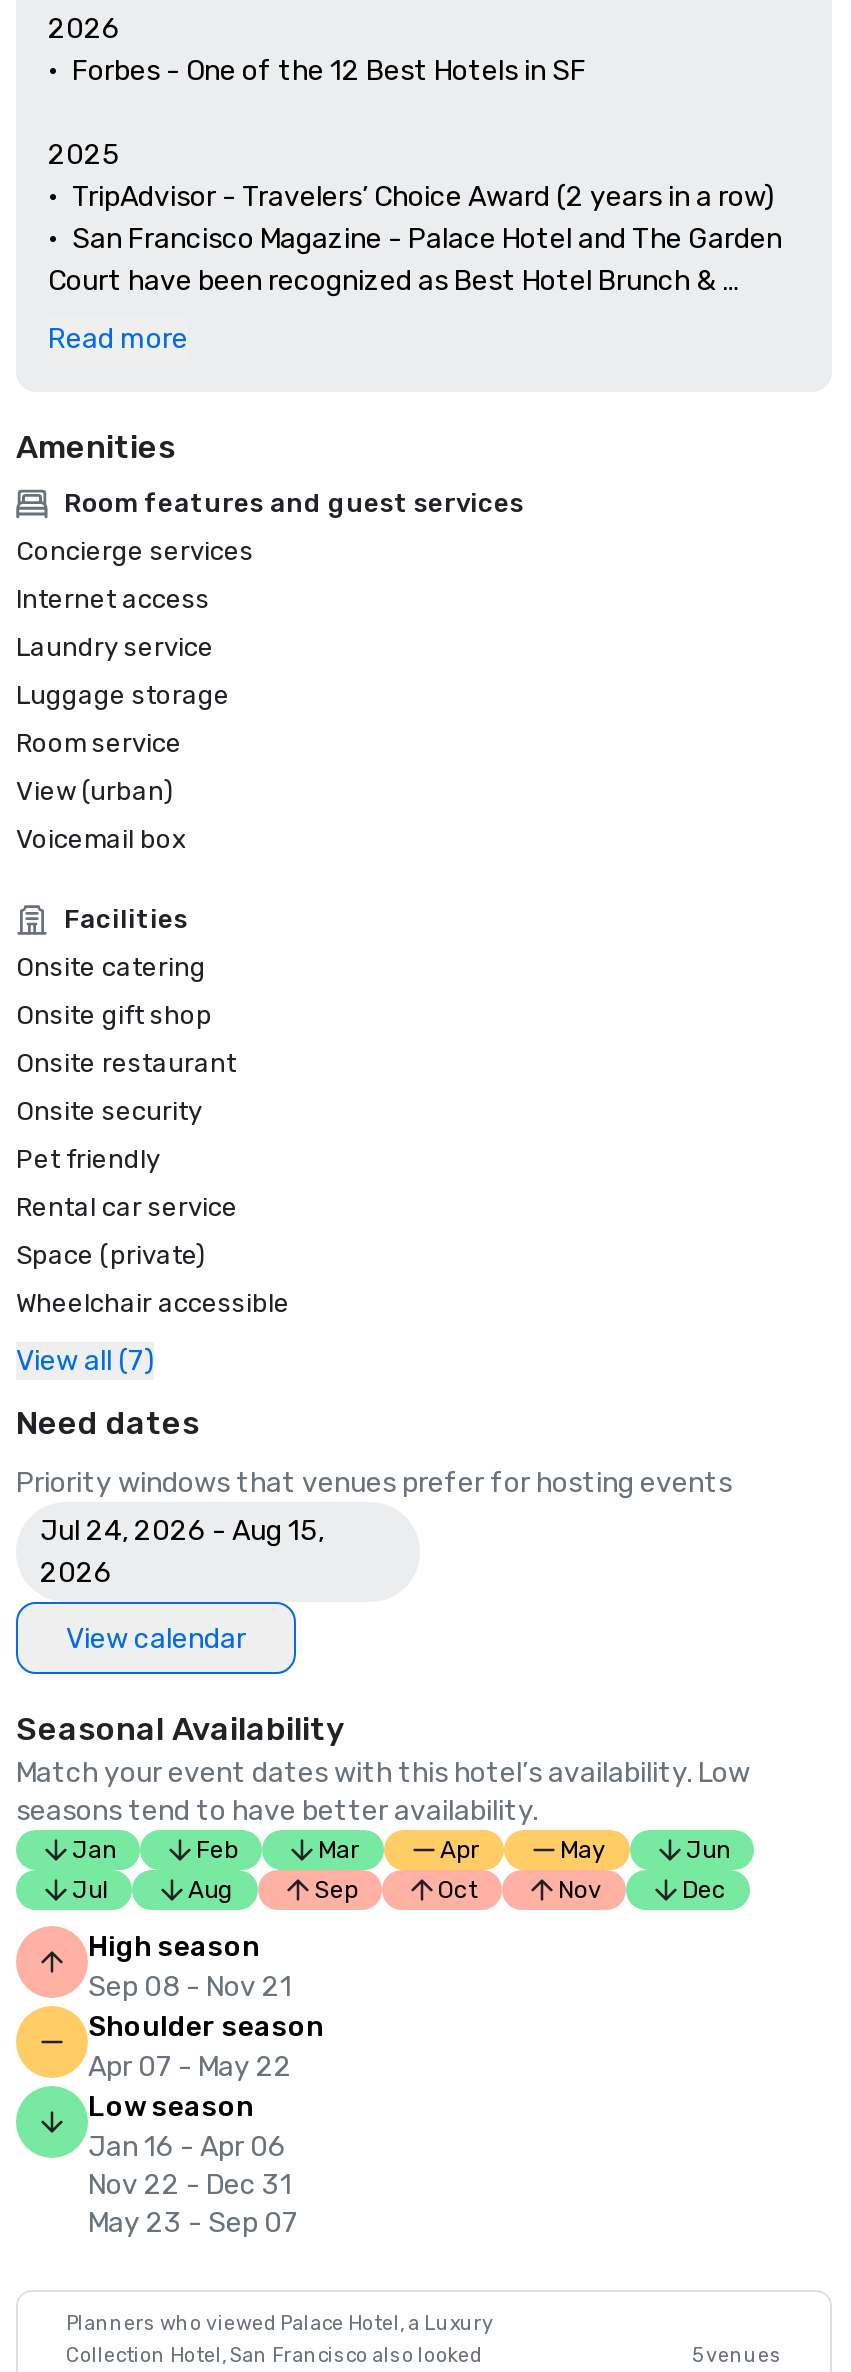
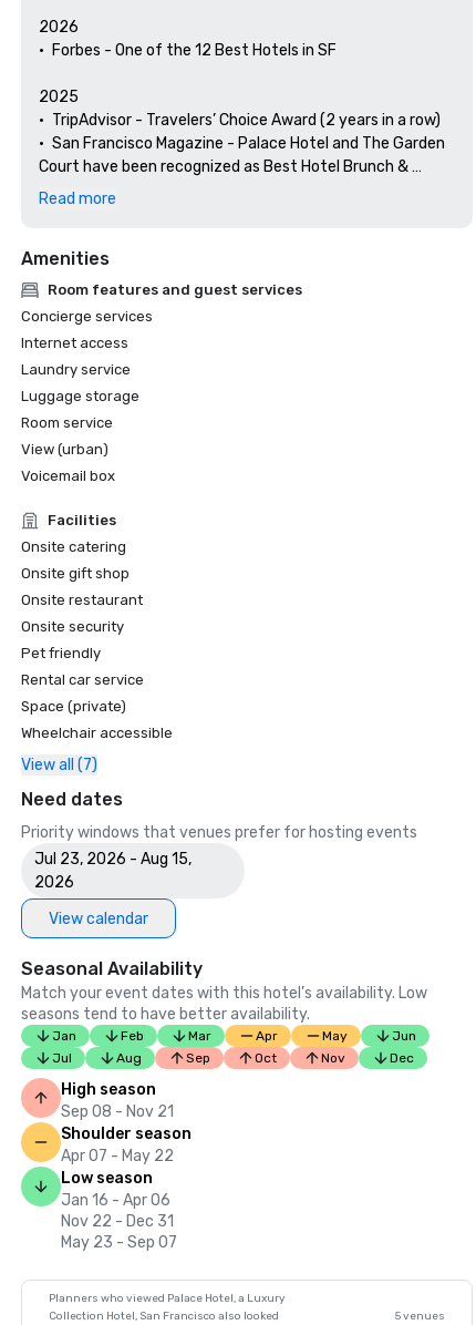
- Jul 24, 2026 - Aug 15,
+ Jul 23, 2026 - Aug 15,
